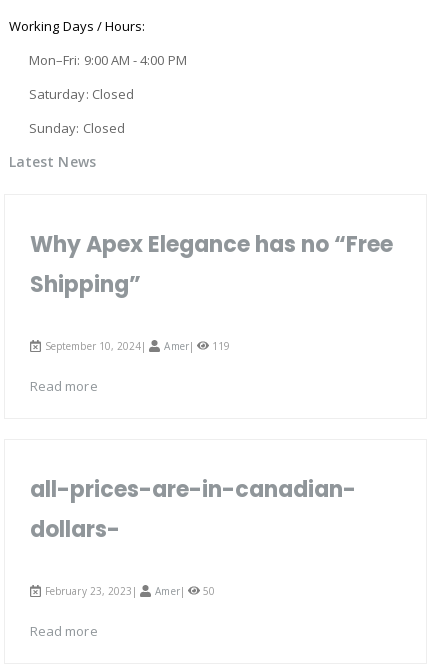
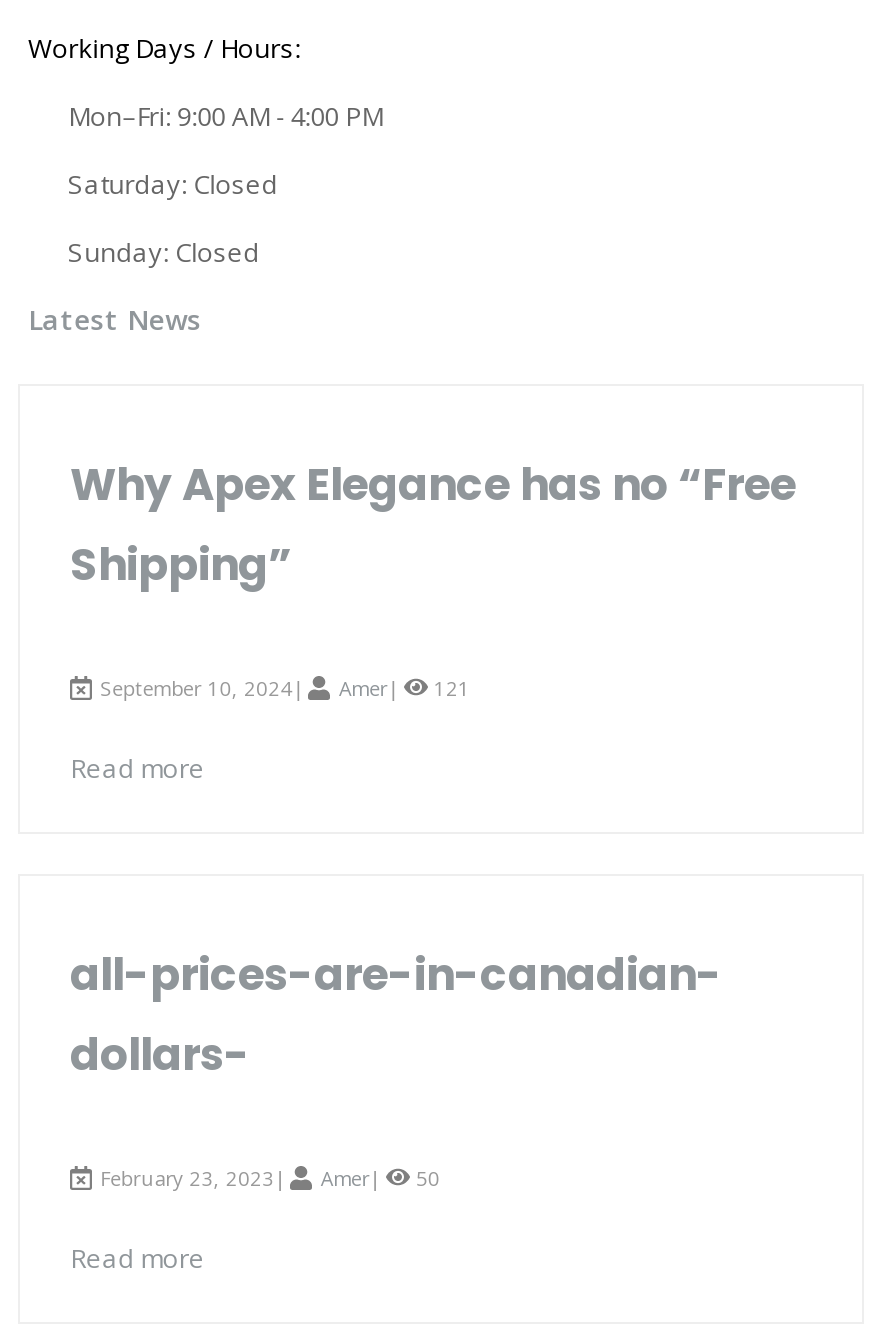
- 119
+ 121
